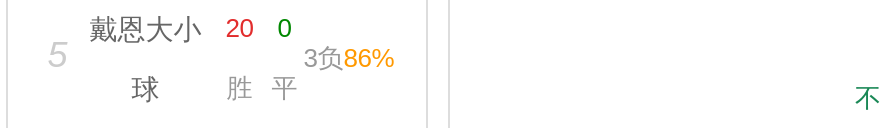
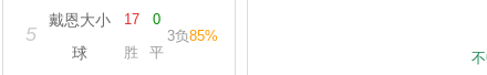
- 戴恩大小 20 0
+ 戴恩大小 17 0

- 3负86%
+ 3负85%
